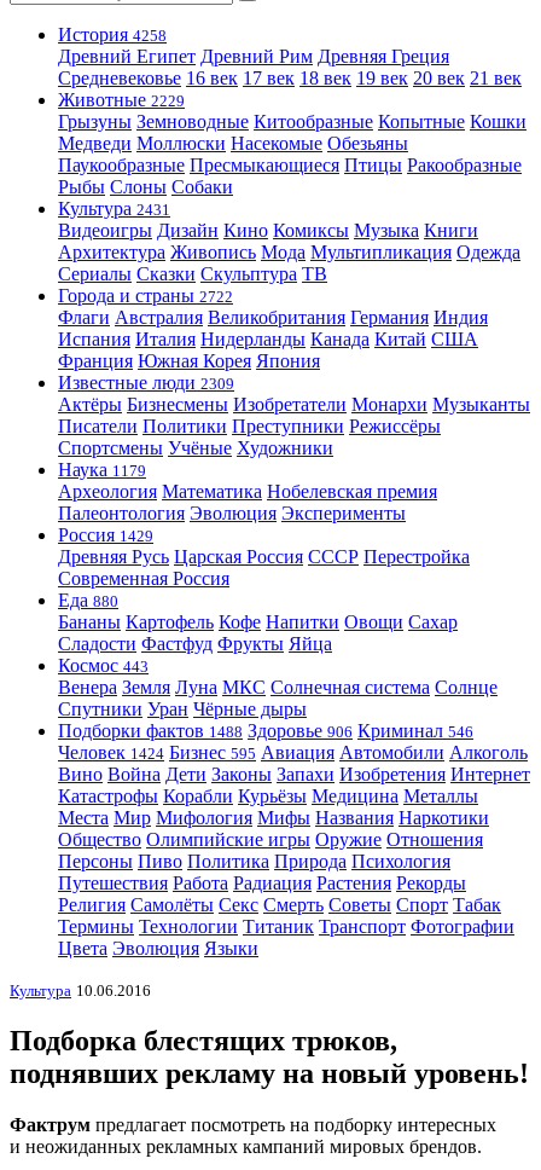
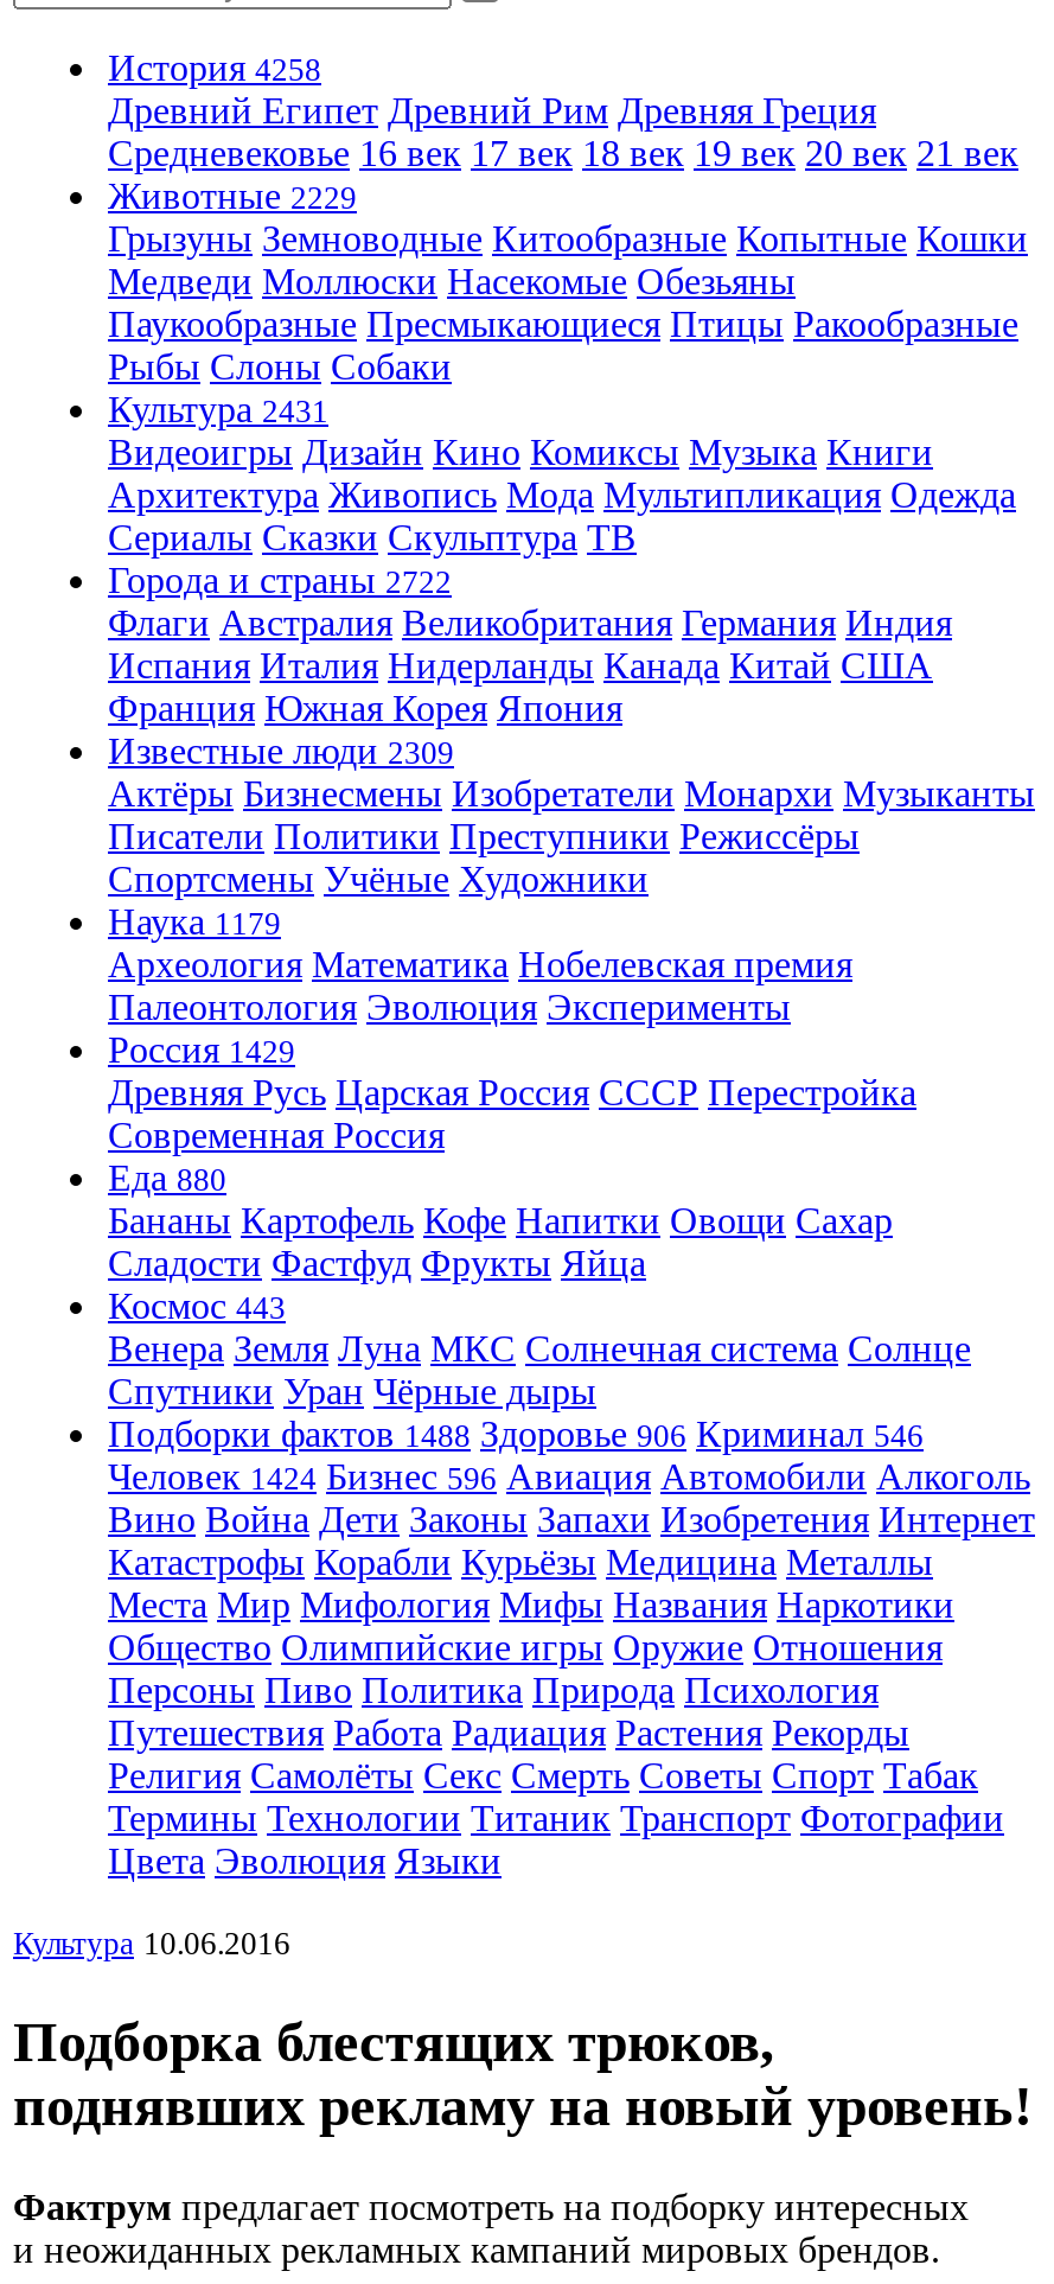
- Человек 1424 Бизнес 595 Авиация Автомобили Алкоголь
+ Человек 1424 Бизнес 596 Авиация Автомобили Алкоголь
